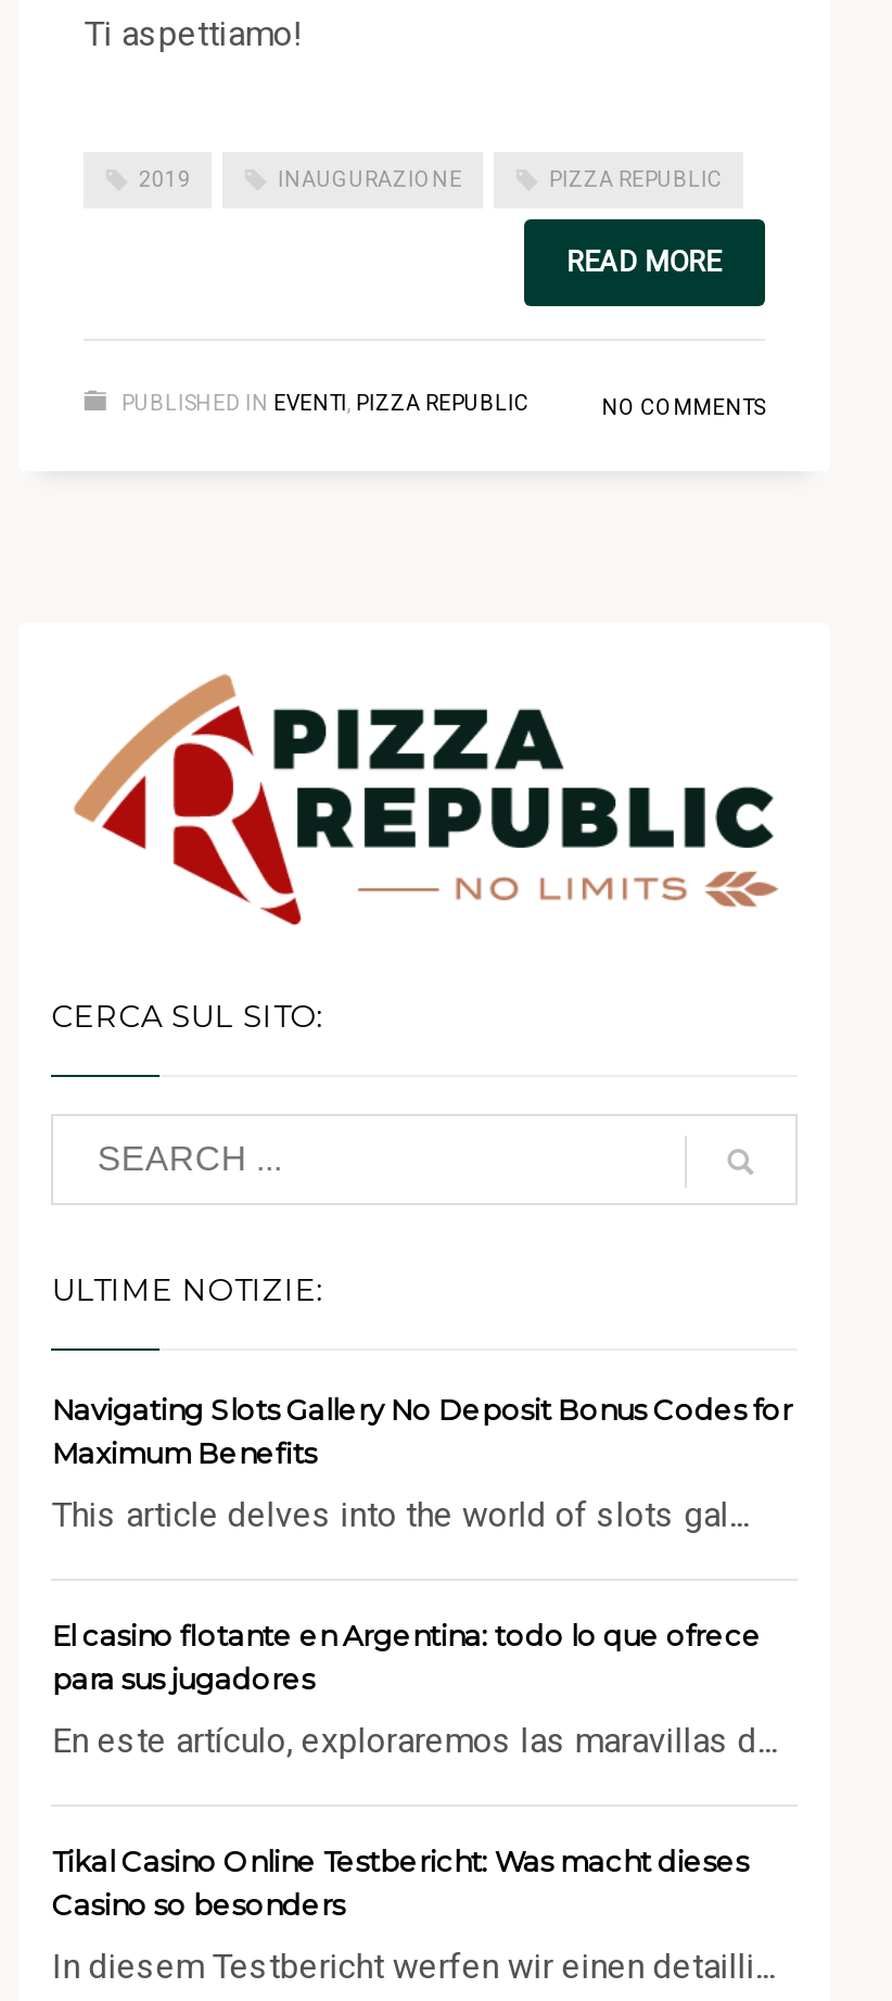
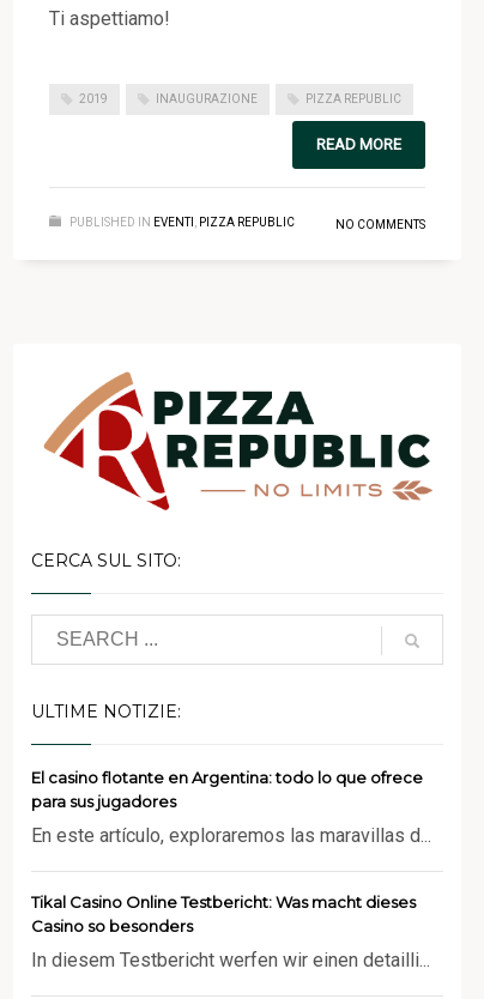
- Navigating Slots Gallery No Deposit Bonus Codes for
- Maximum Benefits
- This article delves into the world of slots gal...
